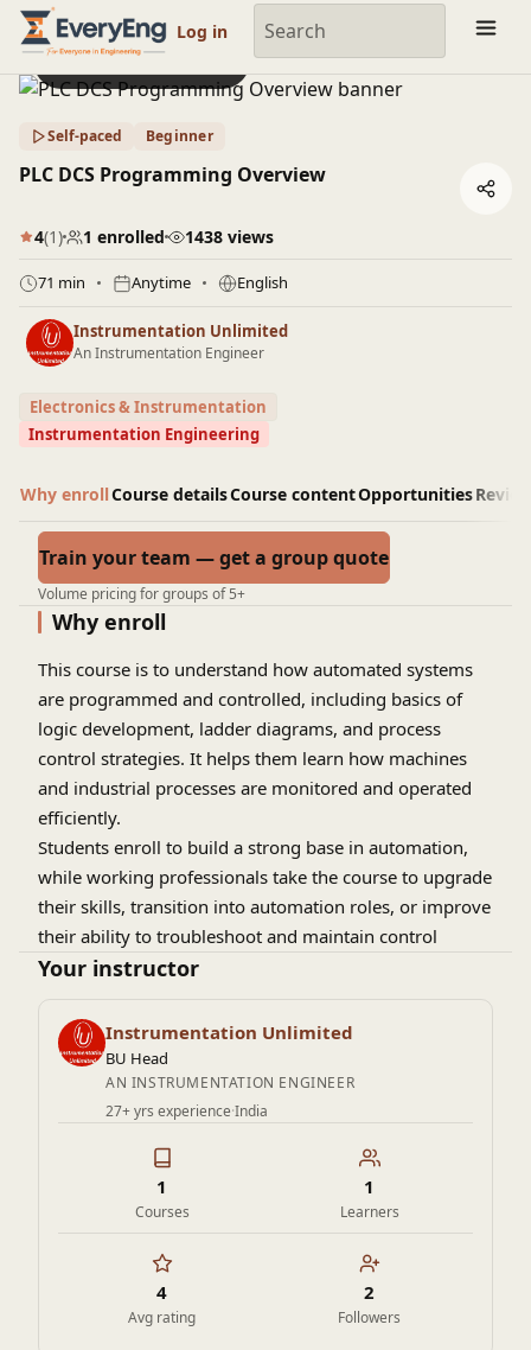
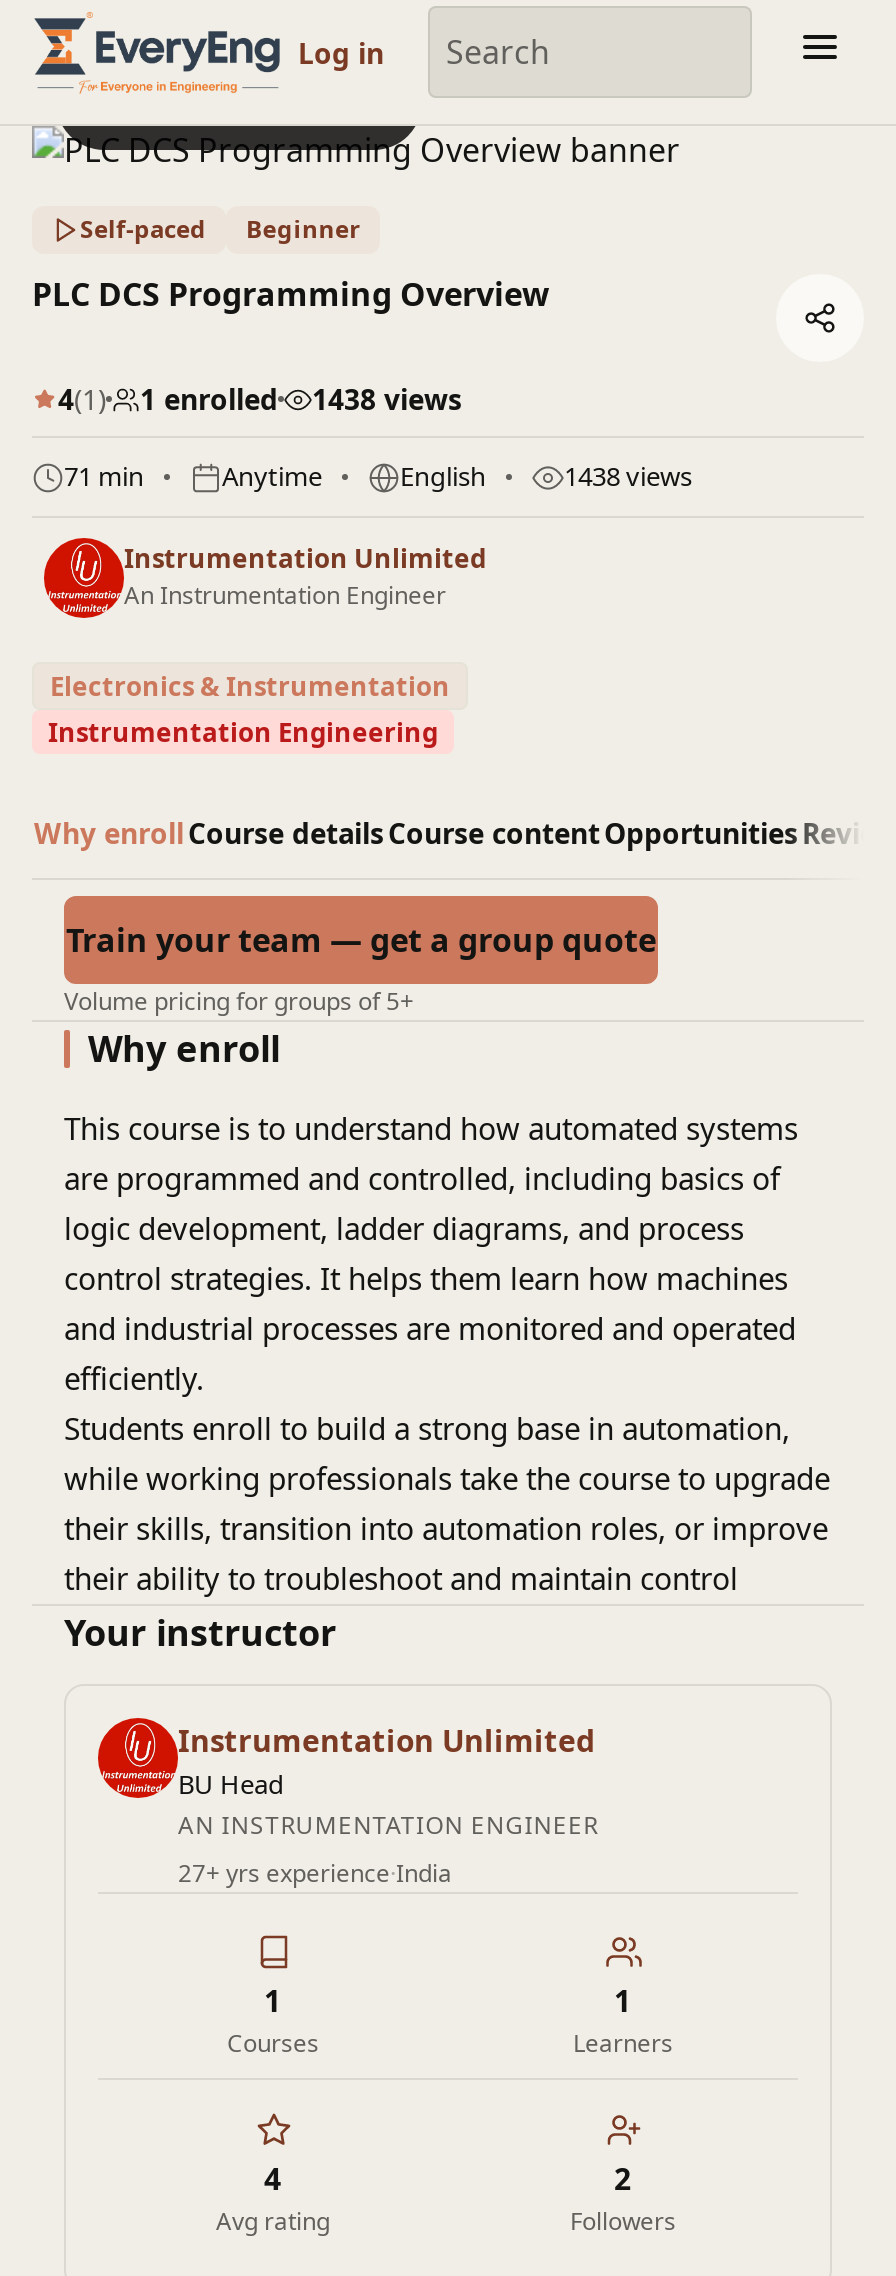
+ 1438 views
